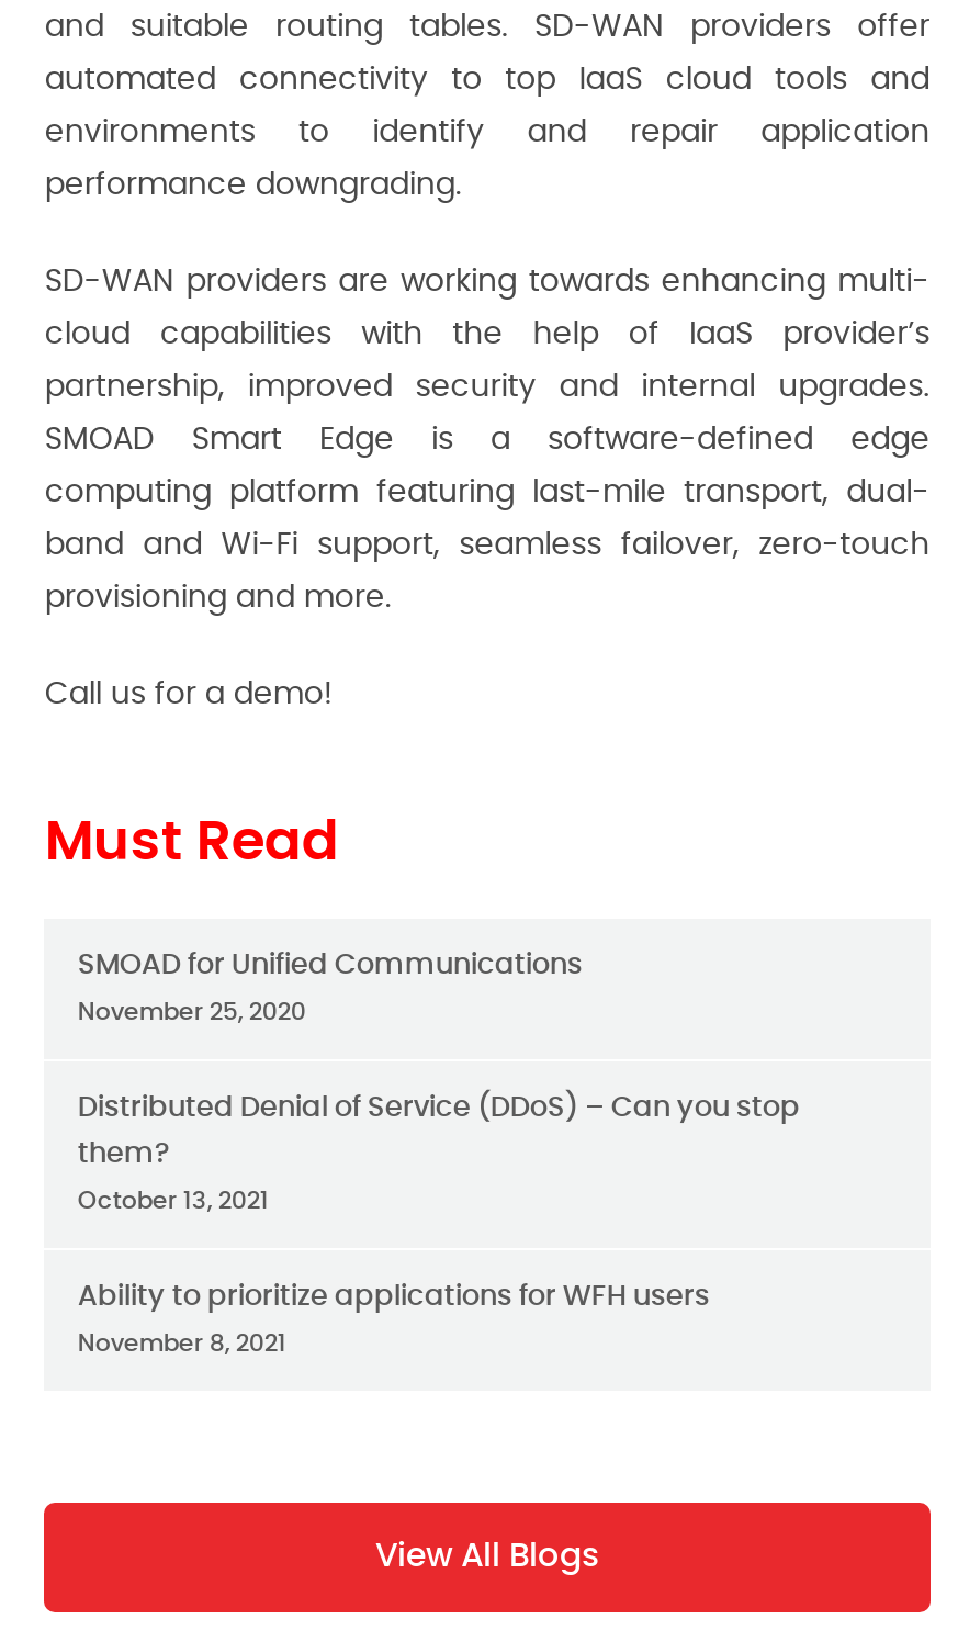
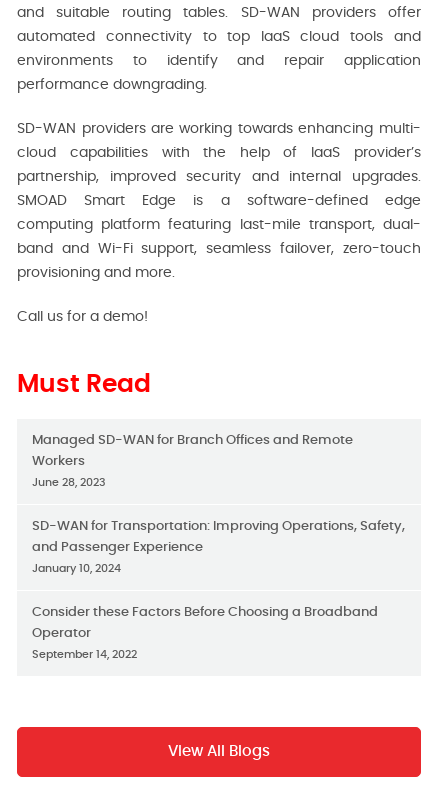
- SMOAD for Unified Communications
- November 25, 2020
- Distributed Denial of Service (DDoS) – Can you stop
- them?
- October 13, 2021
- Ability to prioritize applications for WFH users
- November 8, 2021
+ Managed SD-WAN for Branch Offices and Remote
+ Workers
+ June 28, 2023
+ SD-WAN for Transportation: Improving Operations, Safety,
+ and Passenger Experience
+ January 10, 2024
+ Consider these Factors Before Choosing a Broadband
+ Operator
+ September 14, 2022
